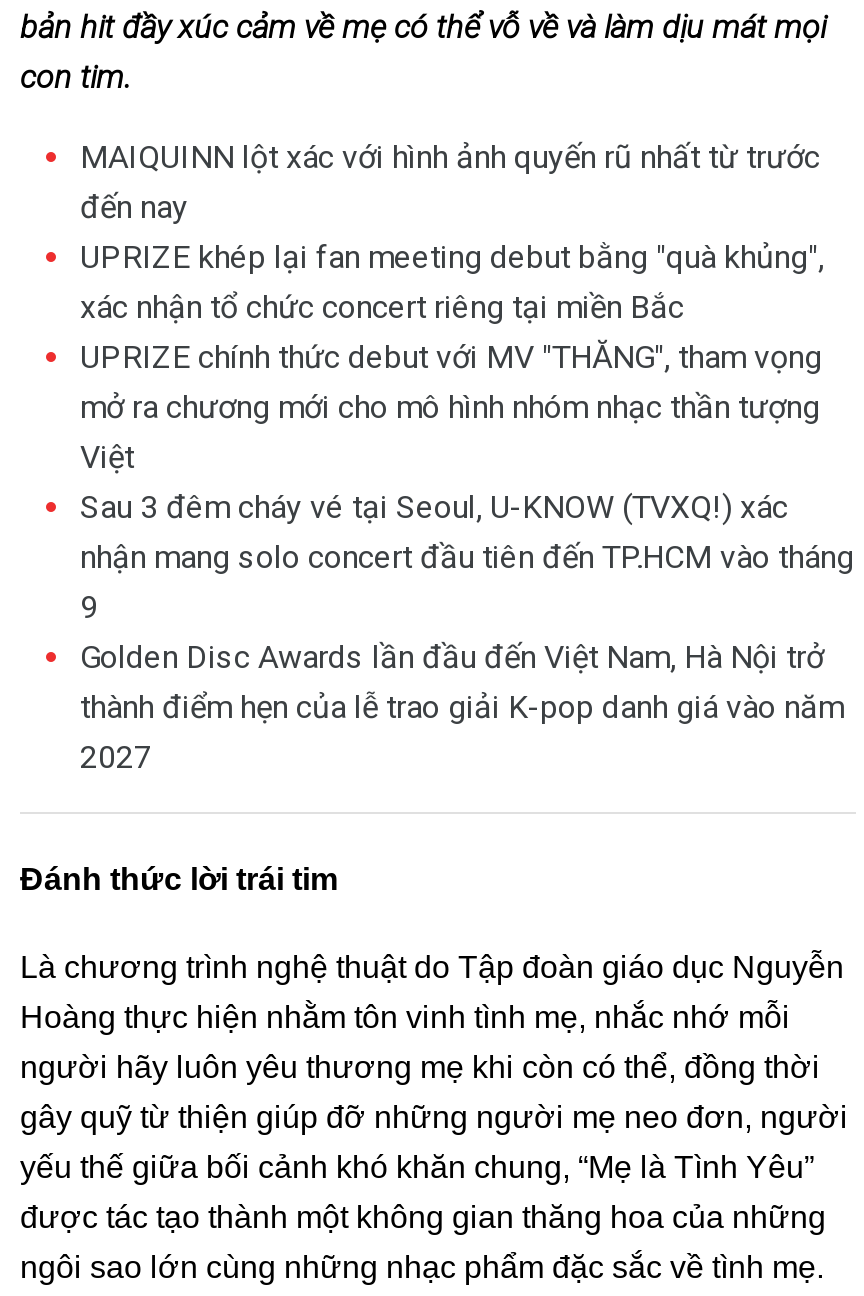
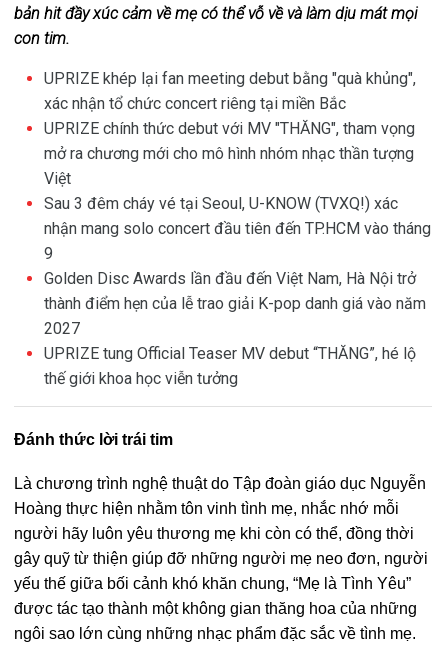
- MAIQUINN lột xác với hình ảnh quyến rũ nhất từ trước
- đến nay

moved up: UPRIZE khép lại fan meeting debut bằng "quà khủng", | xác nhận tổ chức concert riêng tại miền Bắc | UPRIZE chính thức debut với MV "THĂNG", tham vọng | ... | thành điểm hẹn của lễ trao giải K-pop danh giá vào năm | 2027

+ UPRIZE tung Official Teaser MV debut “THĂNG”, hé lộ
+ thế giới khoa học viễn tưởng
